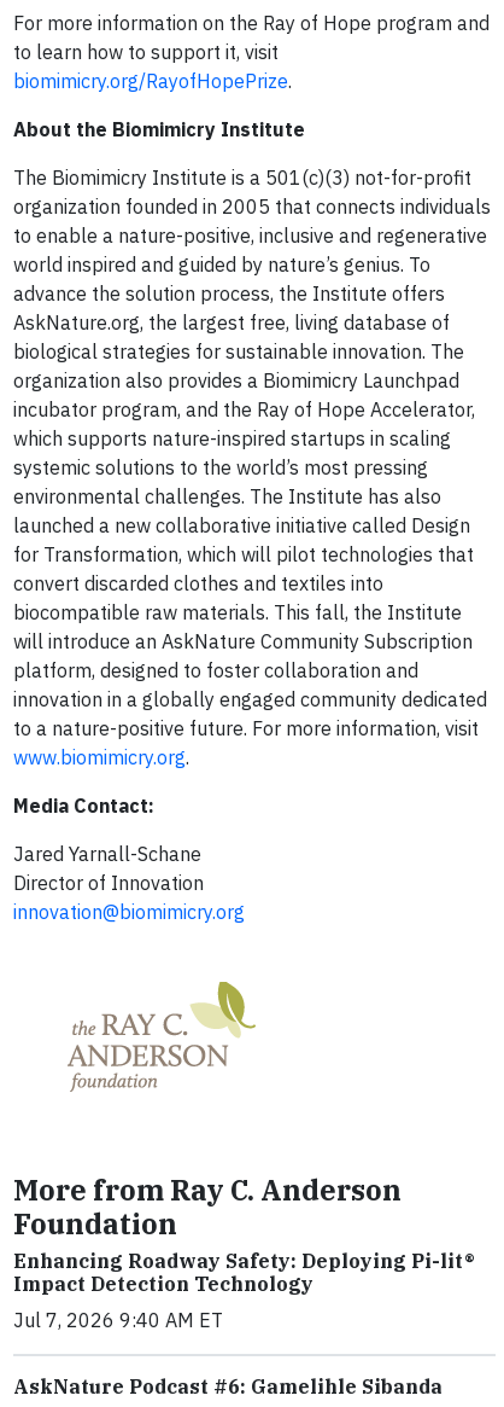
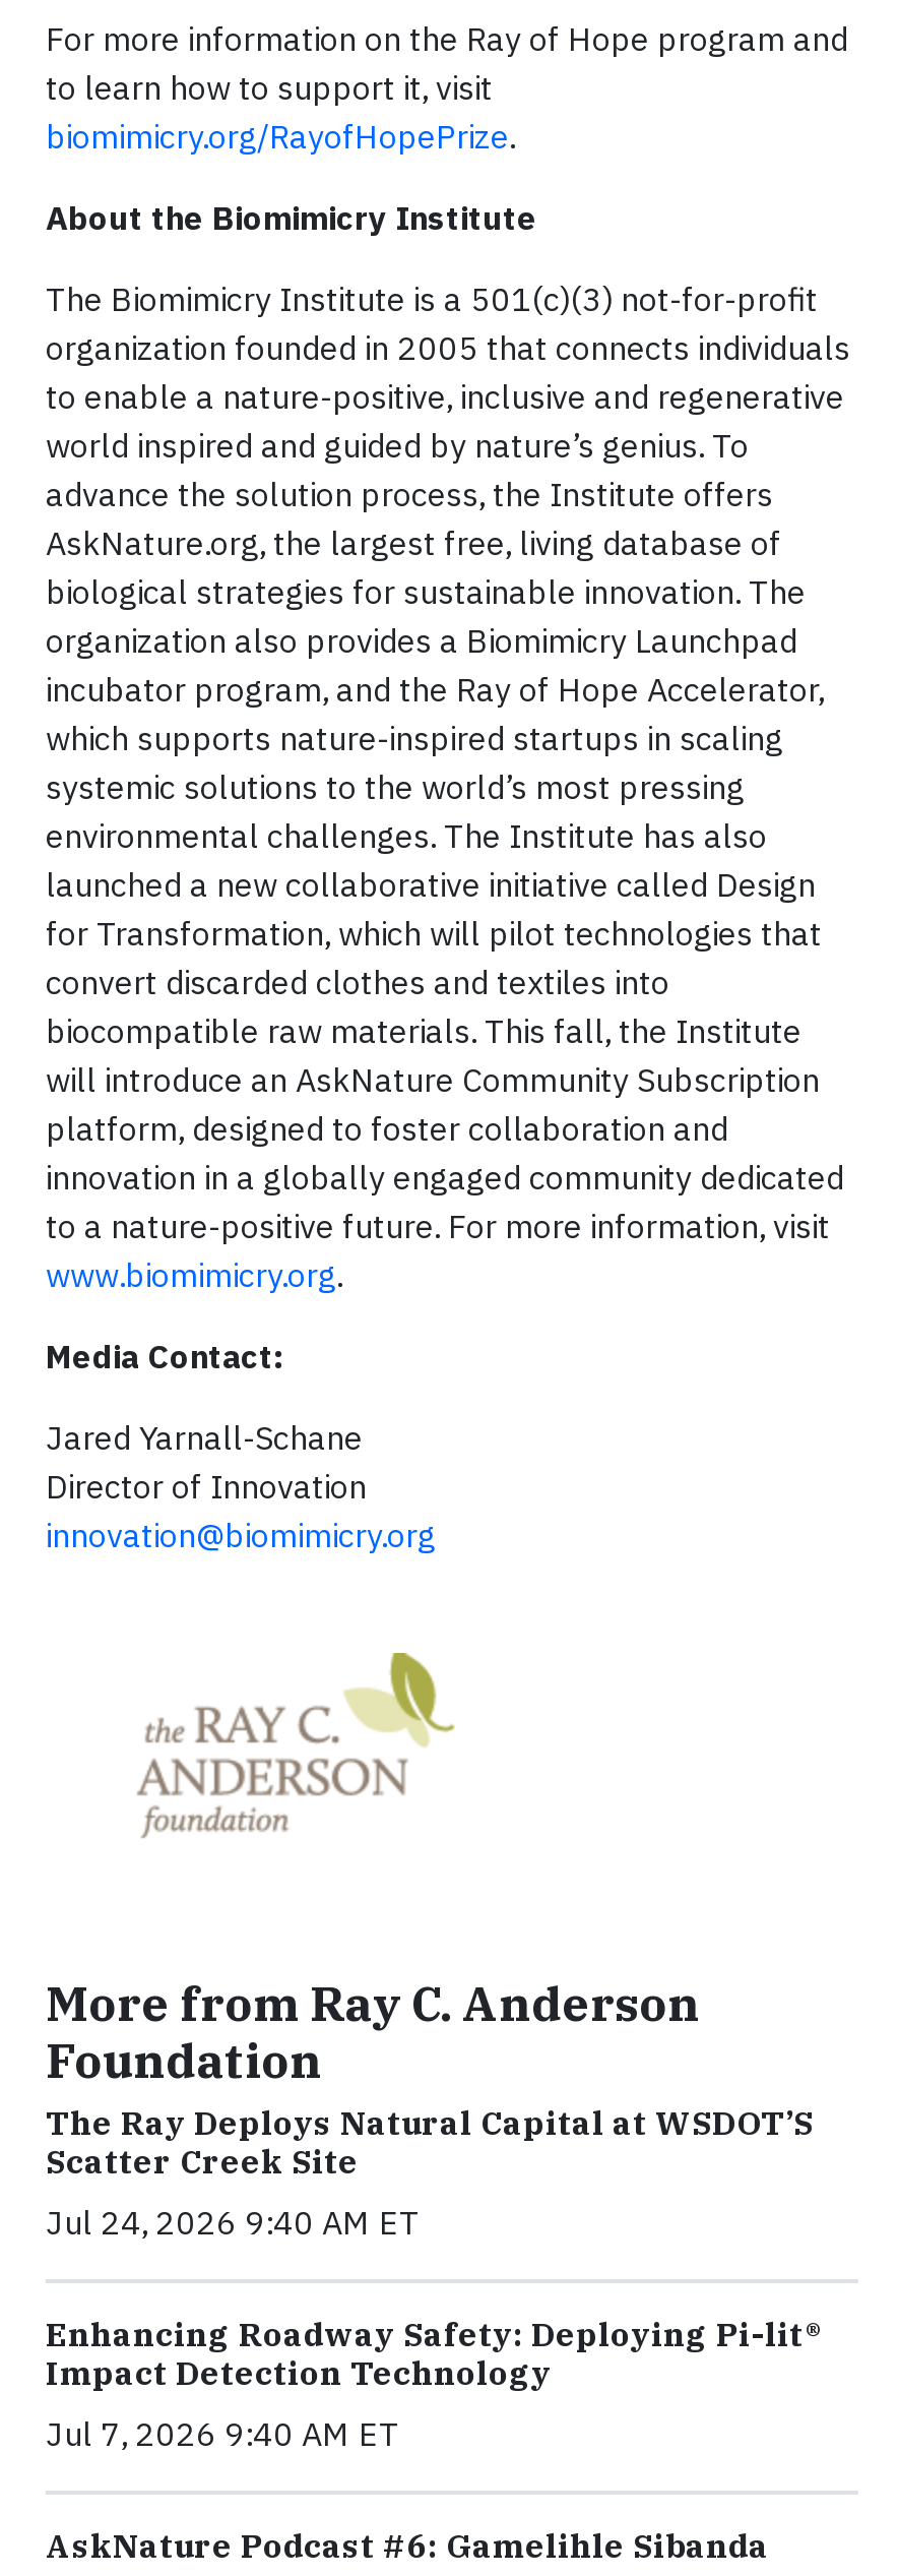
+ The Ray Deploys Natural Capital at WSDOT’S
+ Scatter Creek Site
+ Jul 24, 2026 9:40 AM ET
